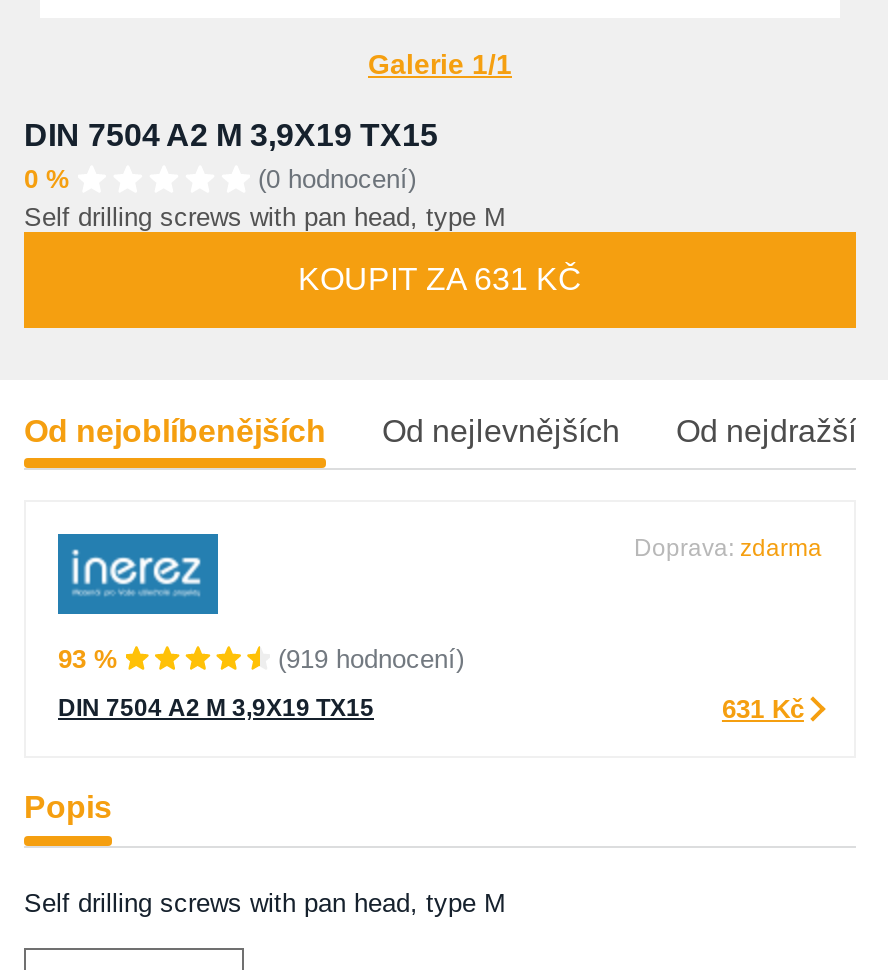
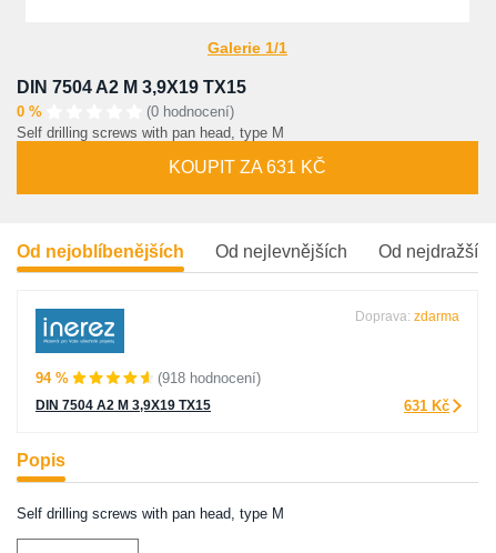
- 93 %
+ 94 %

- (919 hodnocení)
+ (918 hodnocení)
